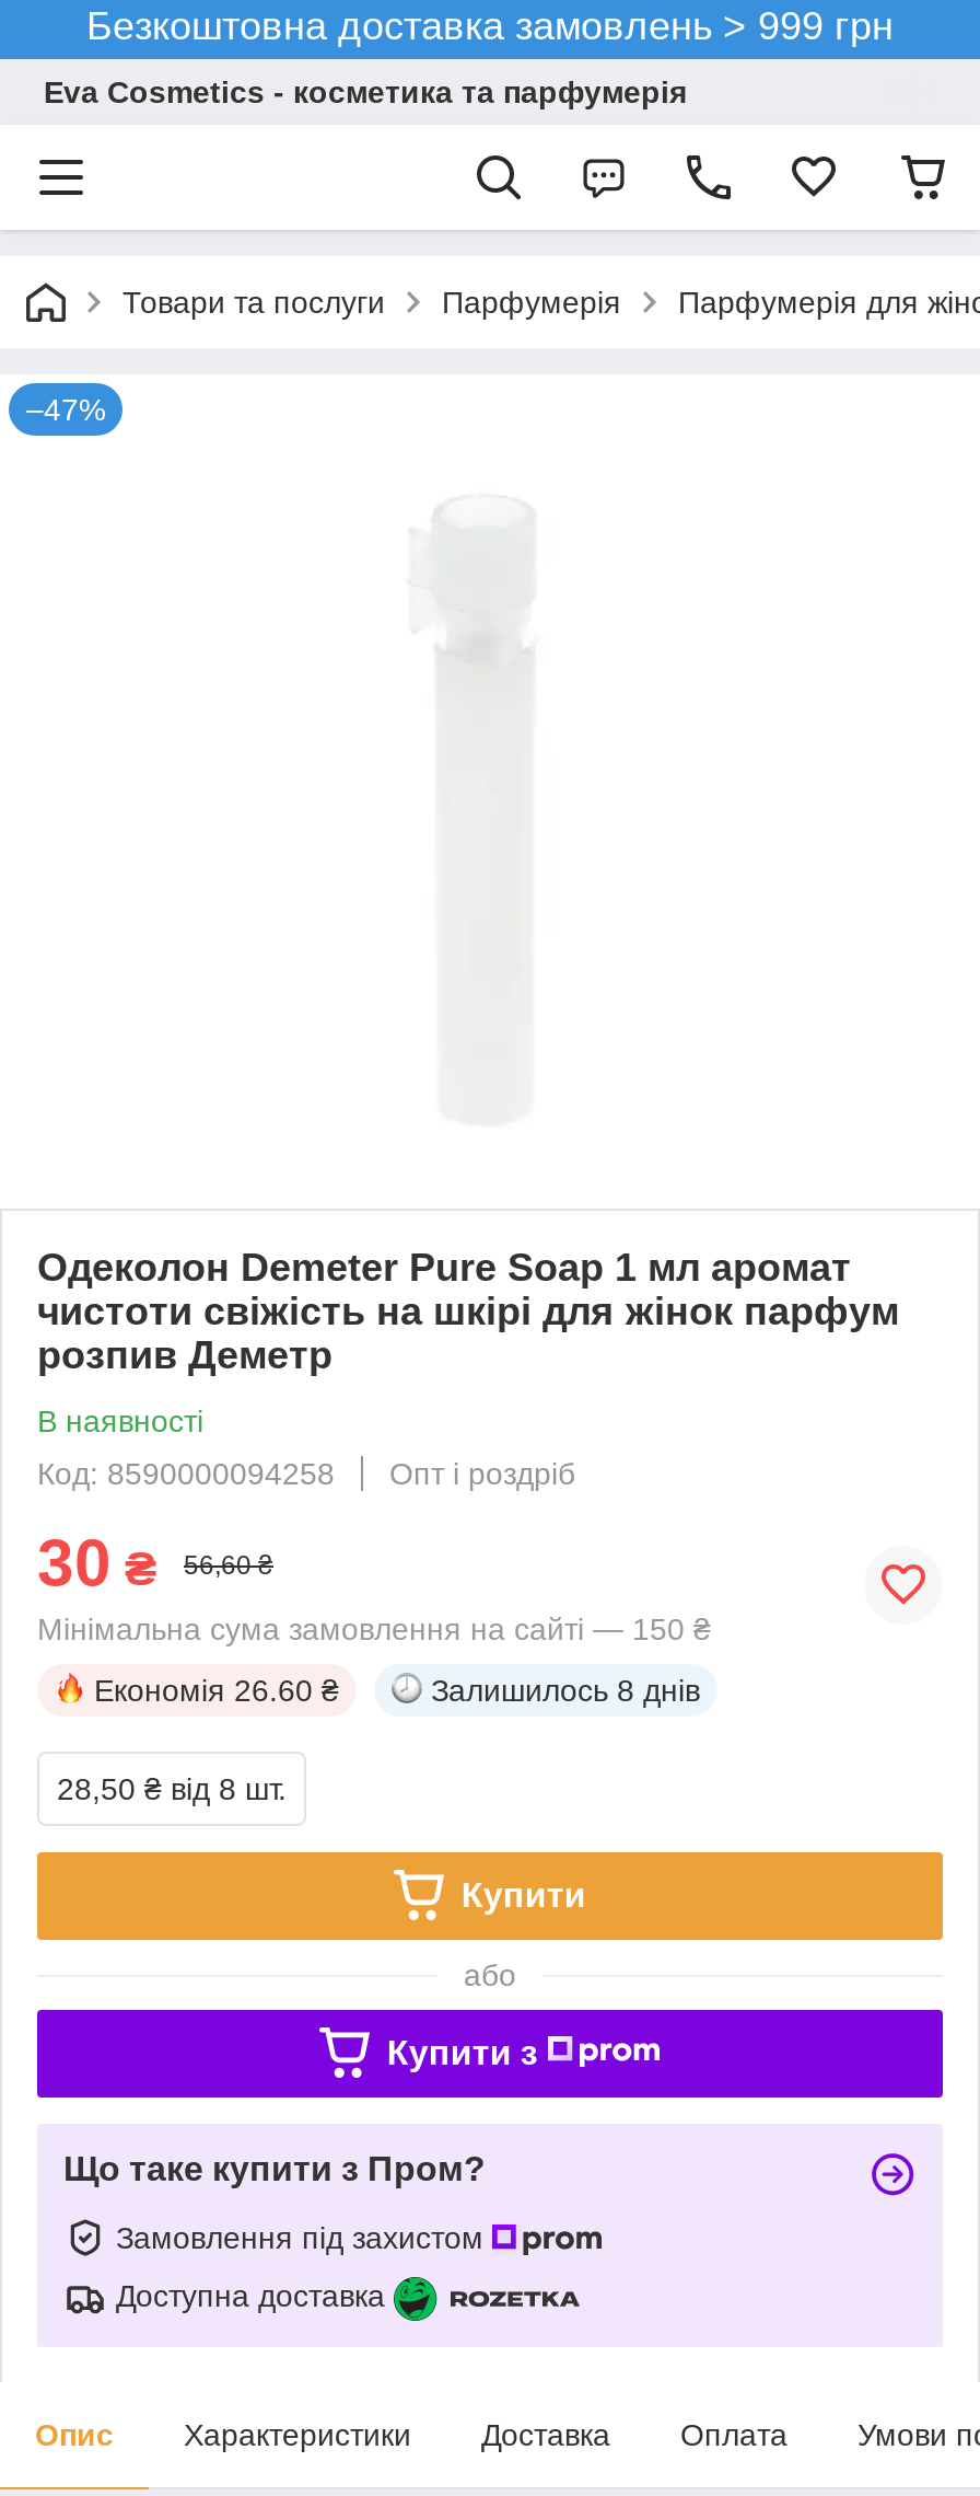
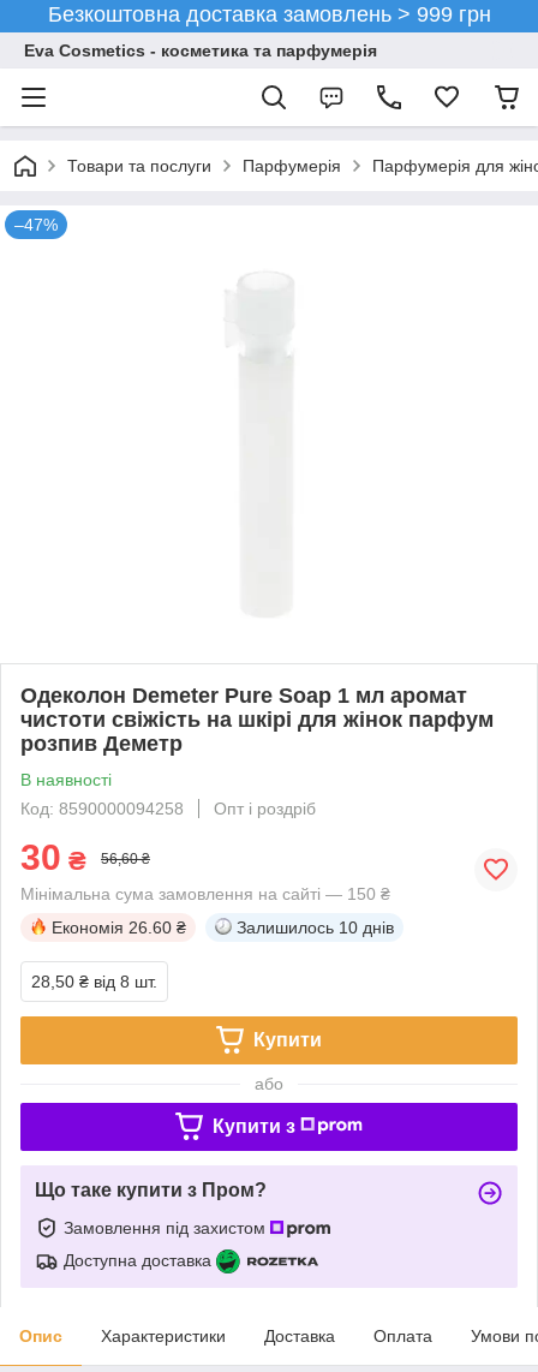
- Залишилось 8 днів
+ Залишилось 10 днів
